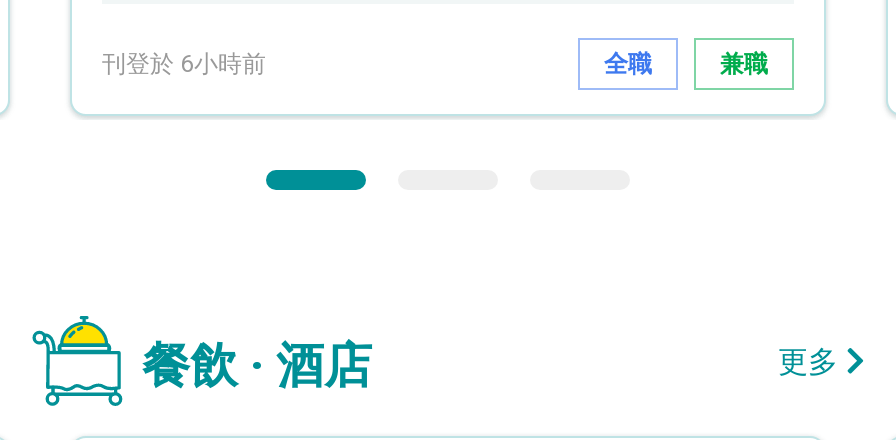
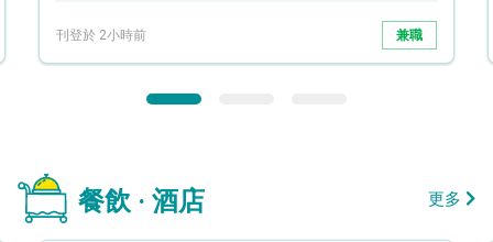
- 刊登於 6小時前
- 全職
+ 刊登於 2小時前
